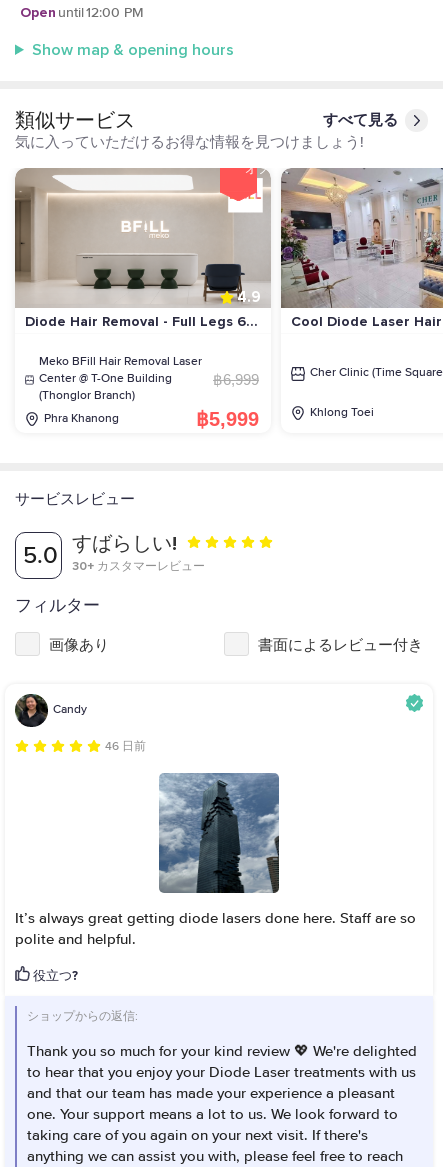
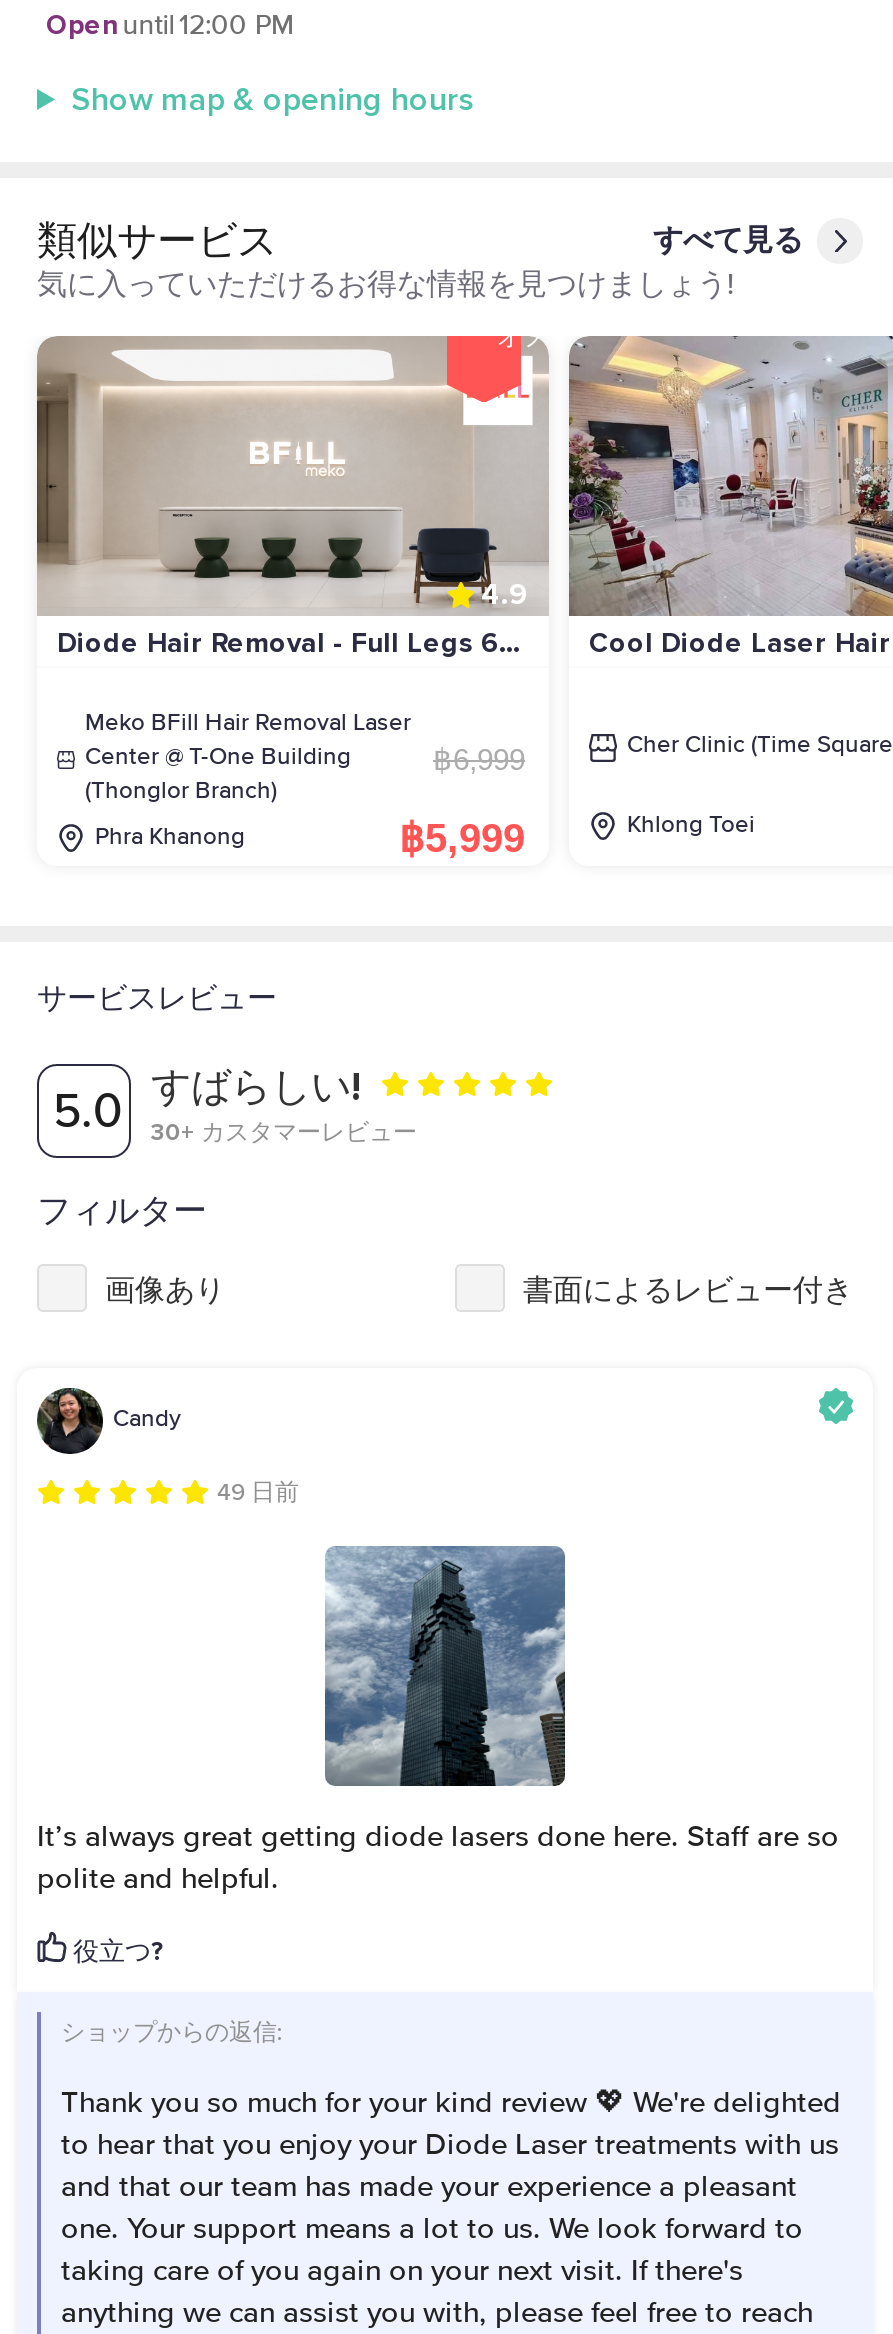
- 46 日前
+ 49 日前
